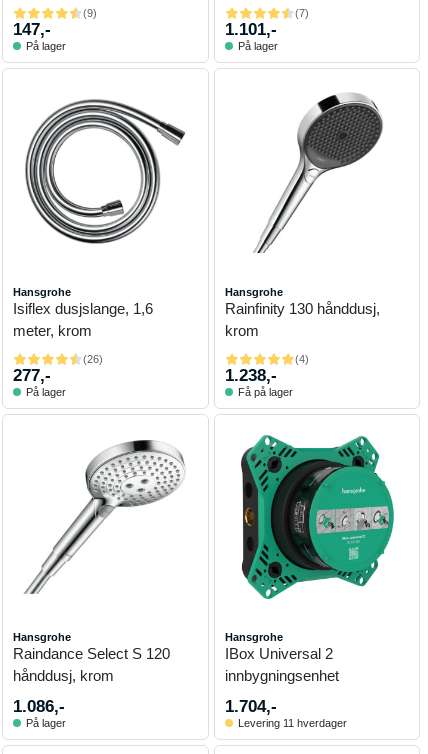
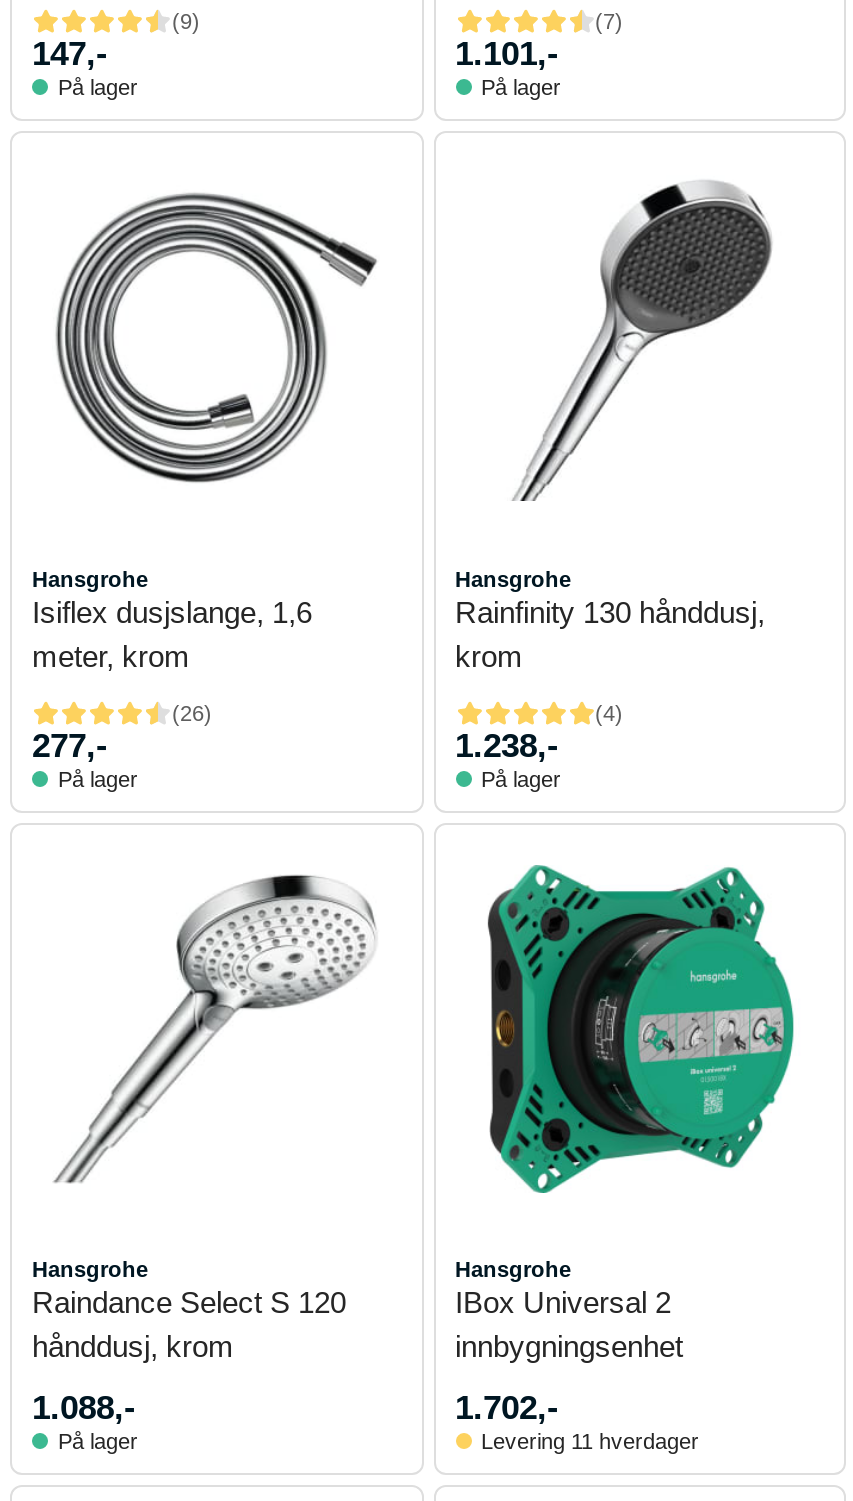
- Få på lager
+ På lager

- 1.086,-
+ 1.088,-

- 1.704,-
+ 1.702,-
